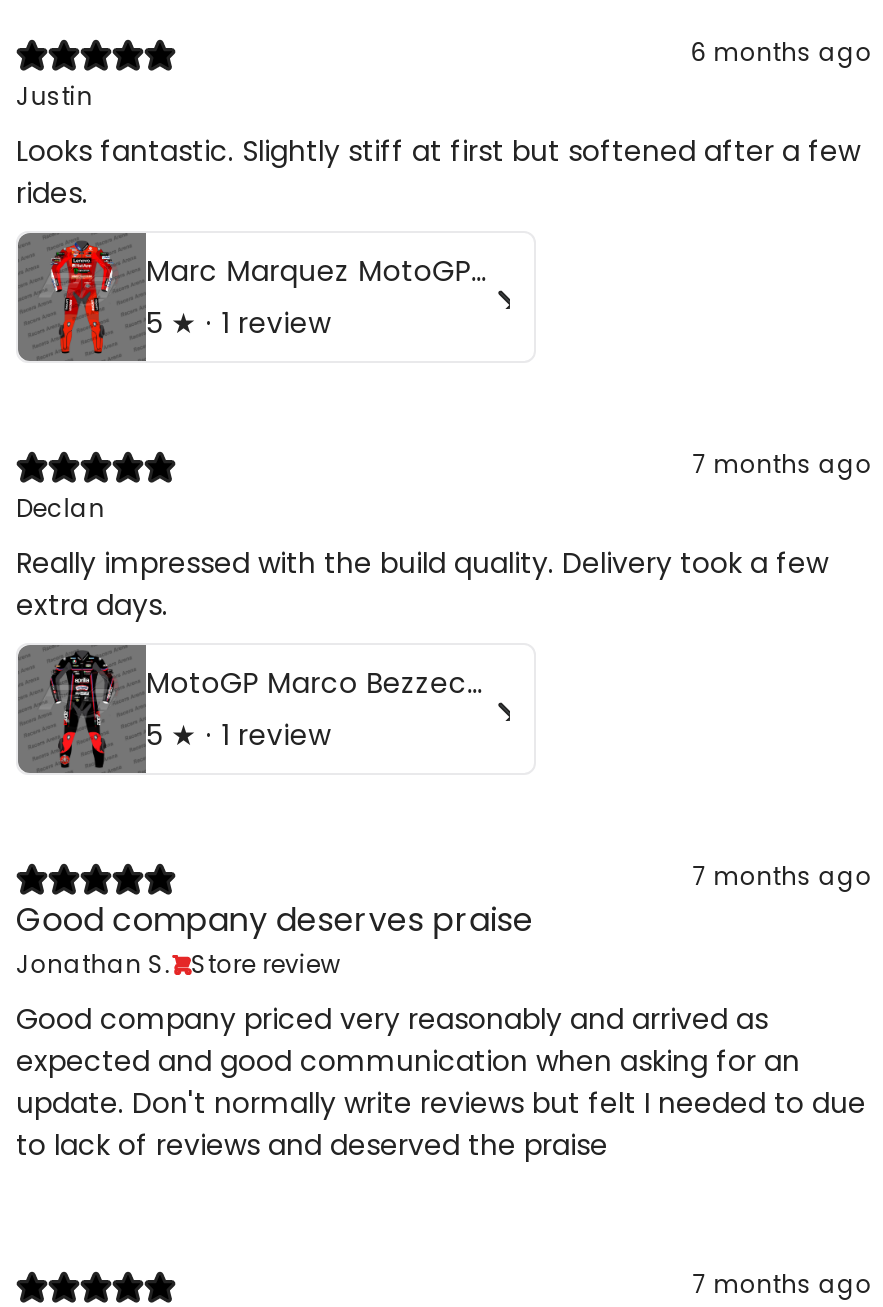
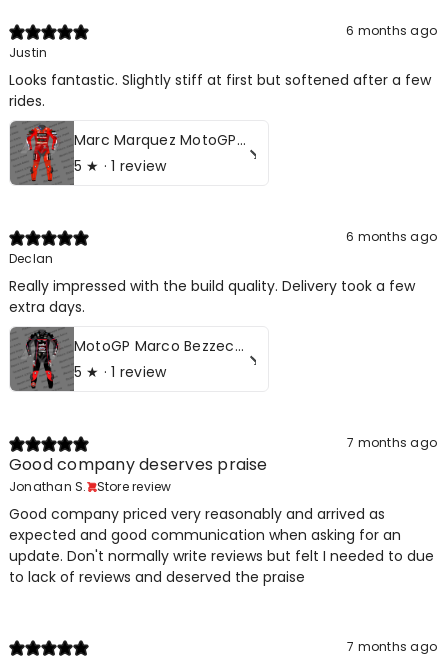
- 7 months ago
+ 6 months ago
